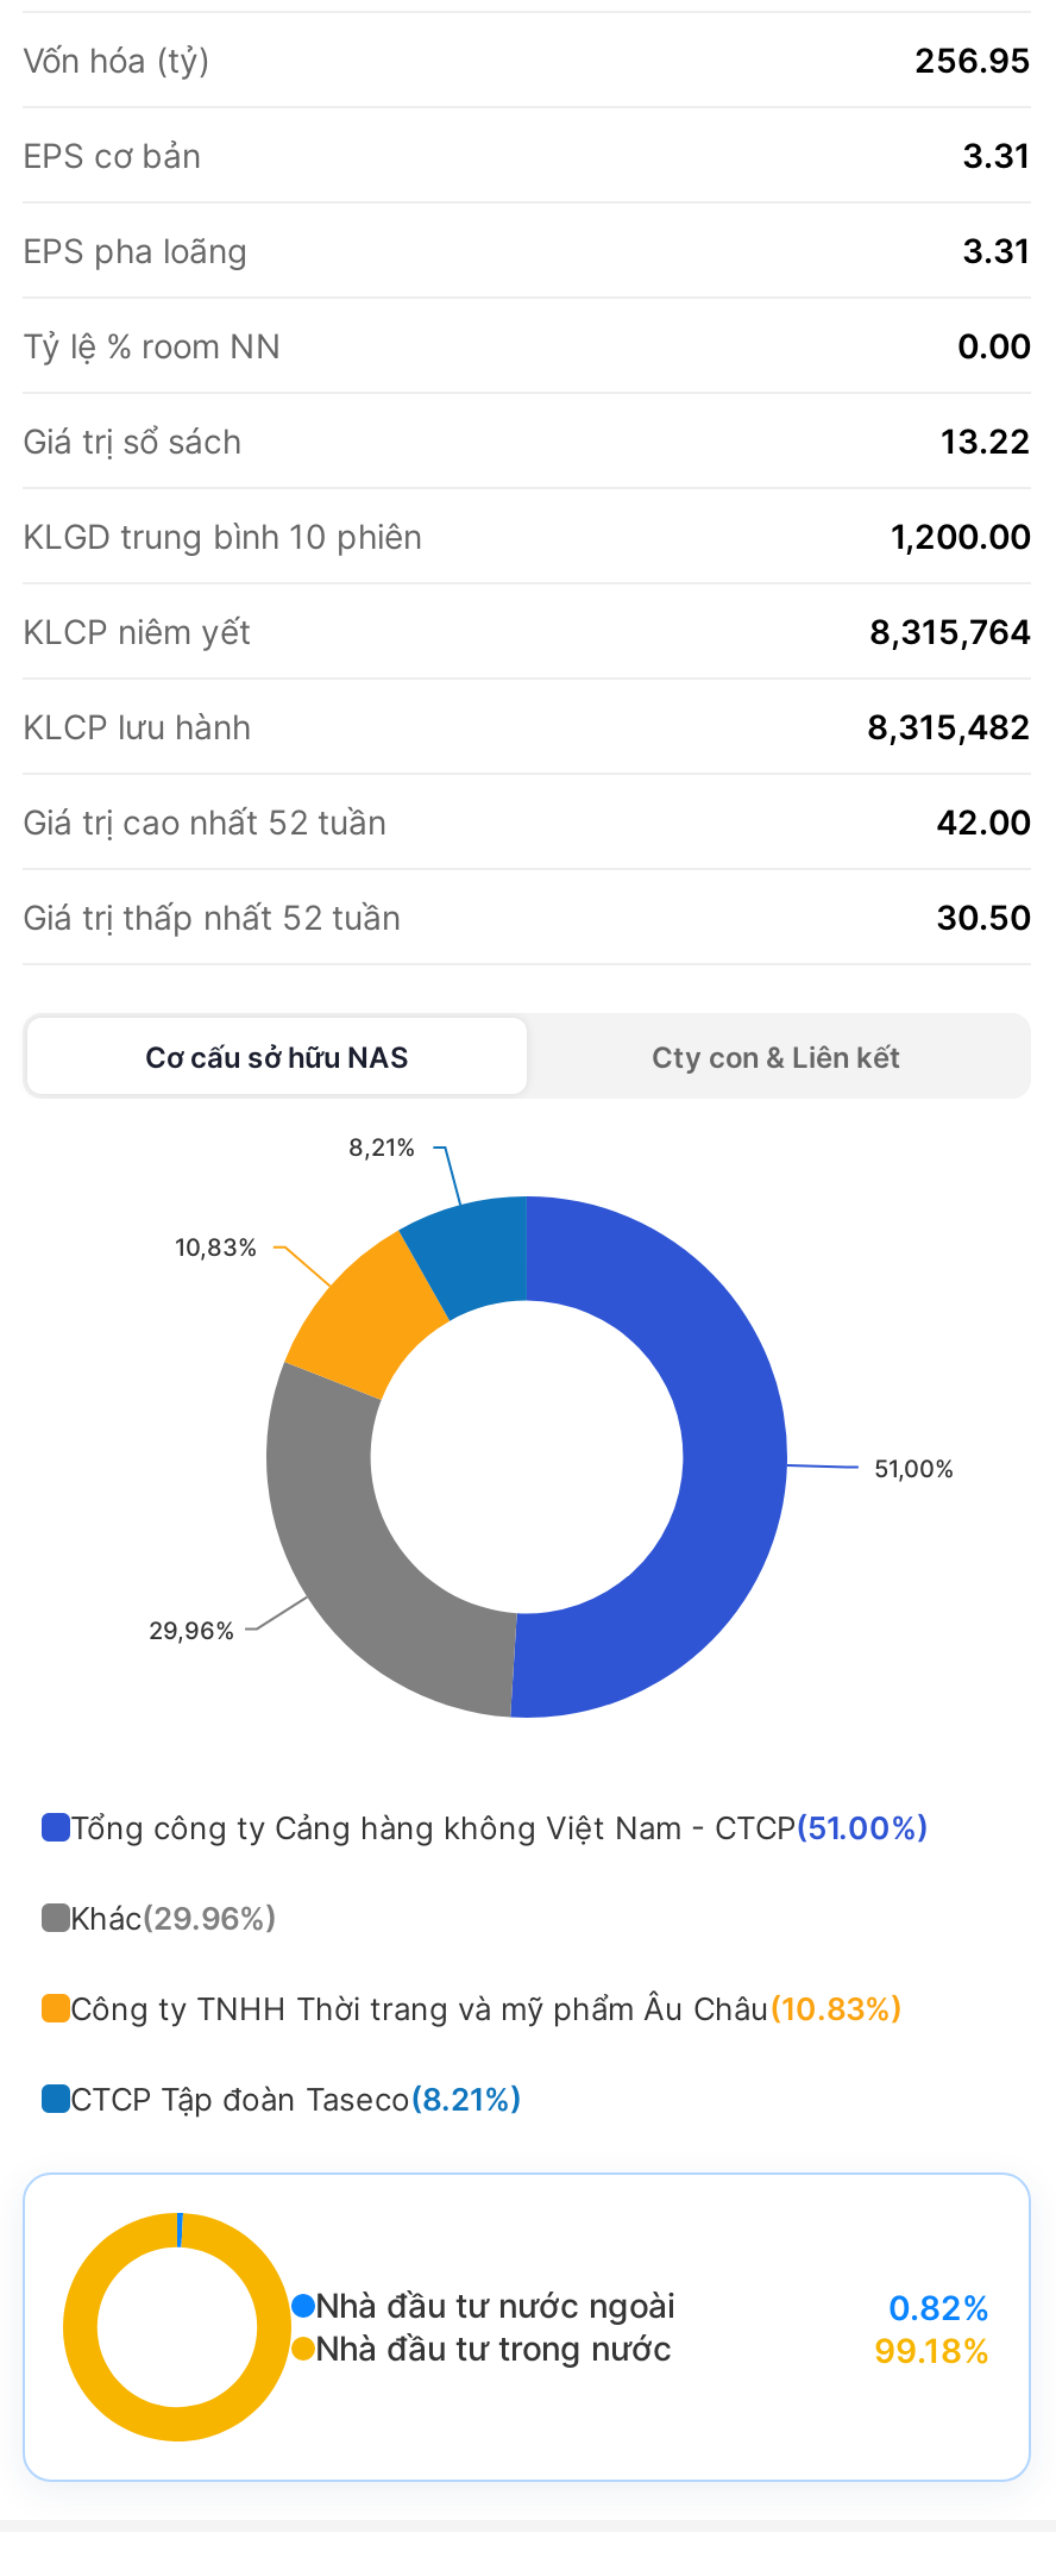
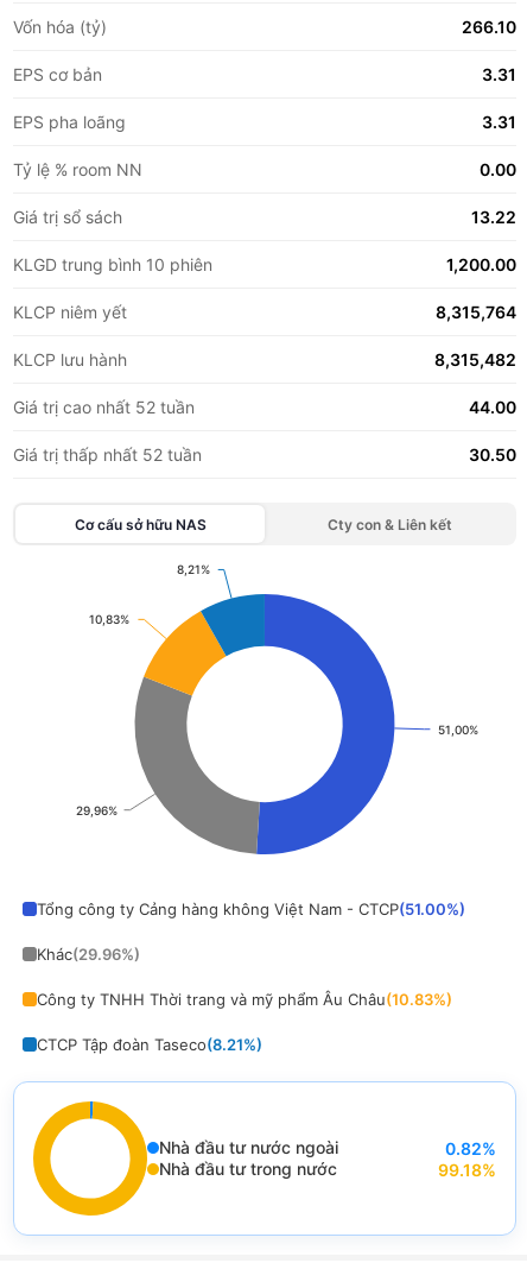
- 256.95
+ 266.10

- 42.00
+ 44.00
